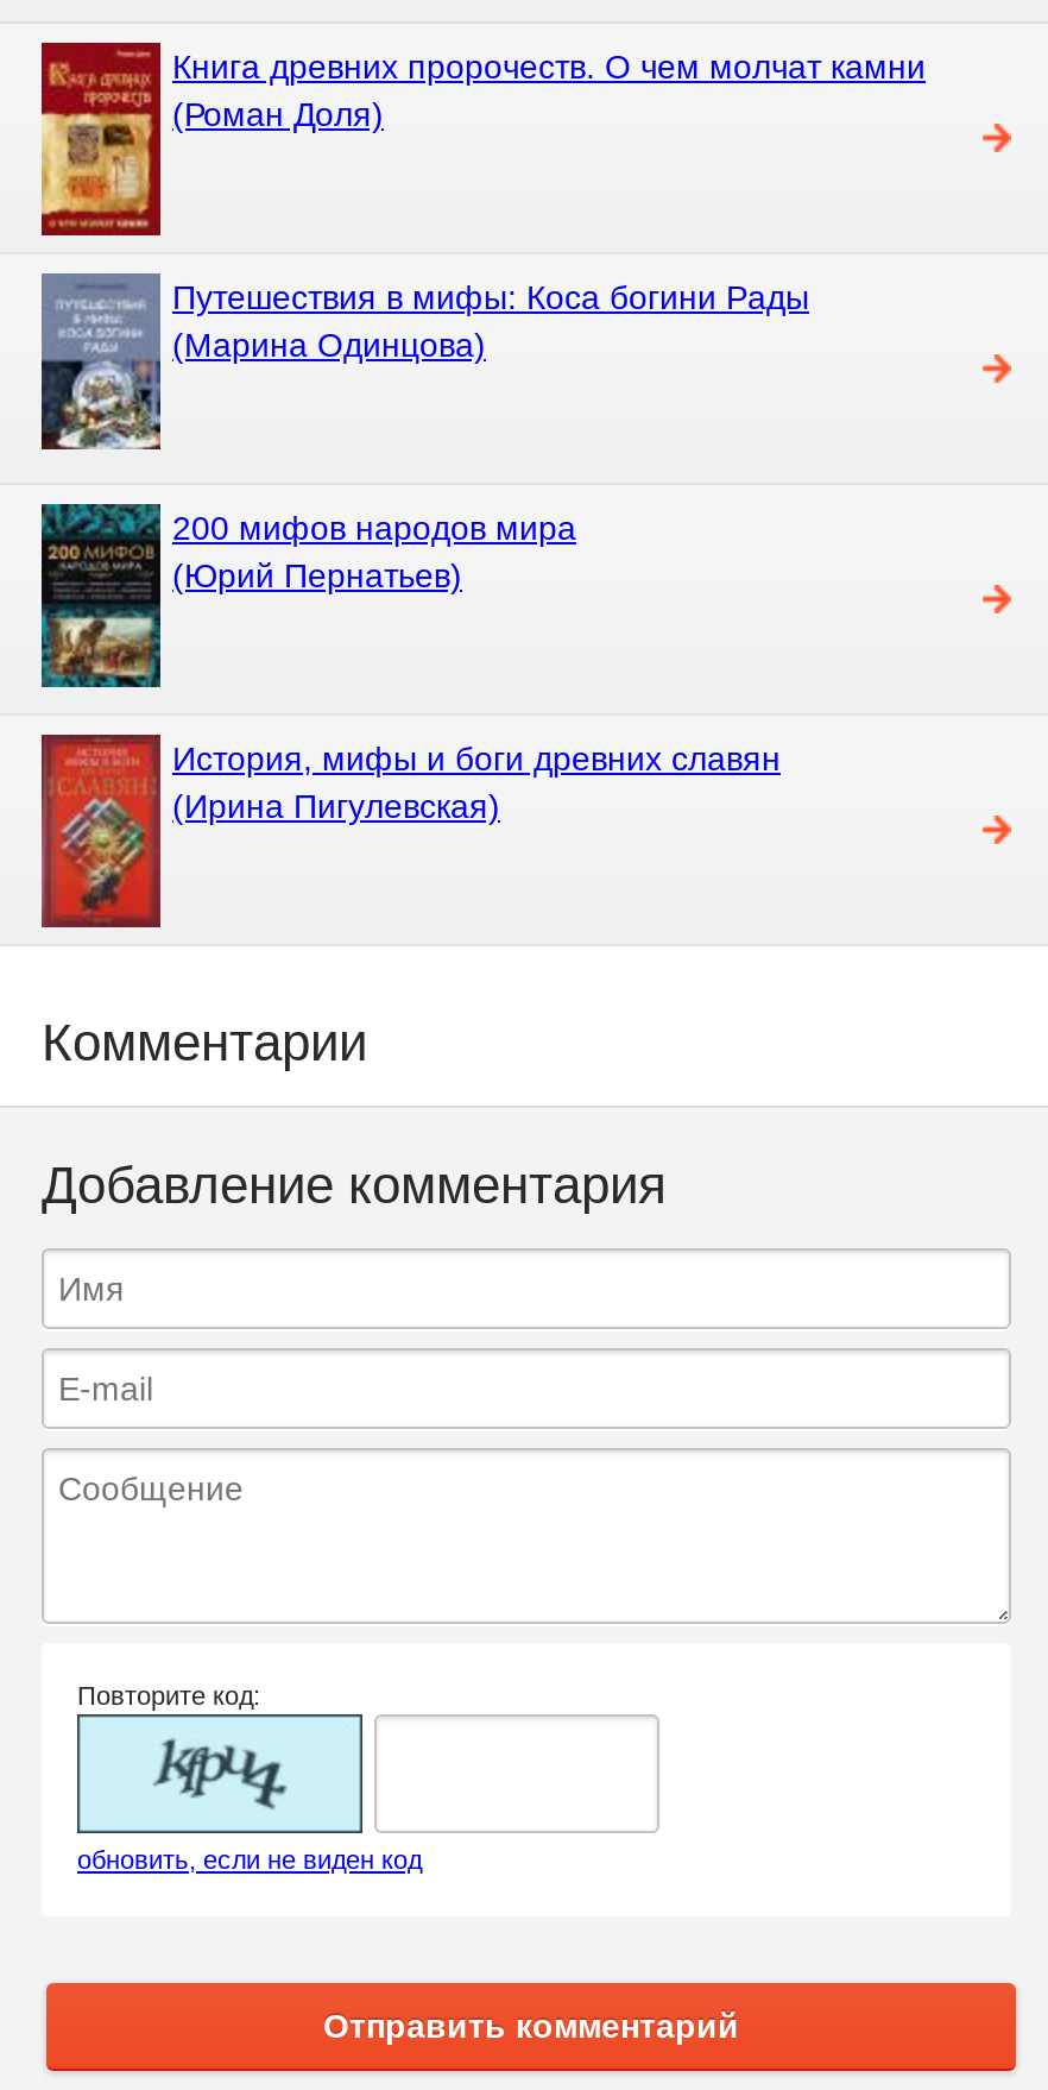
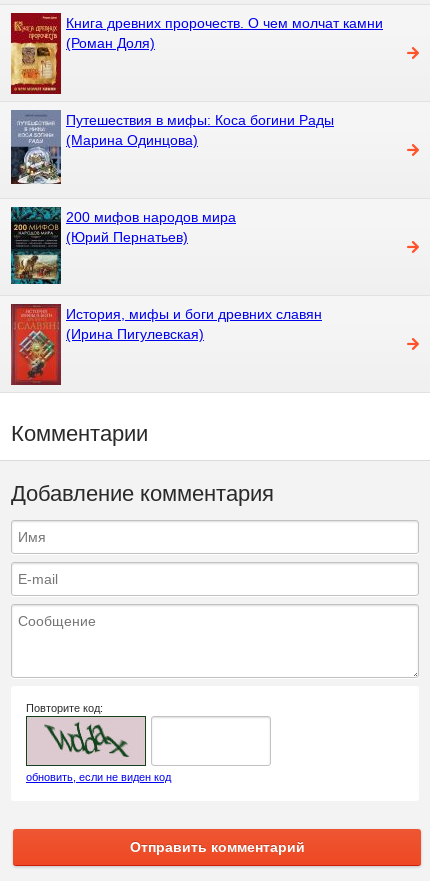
- [image]
+ [image]
